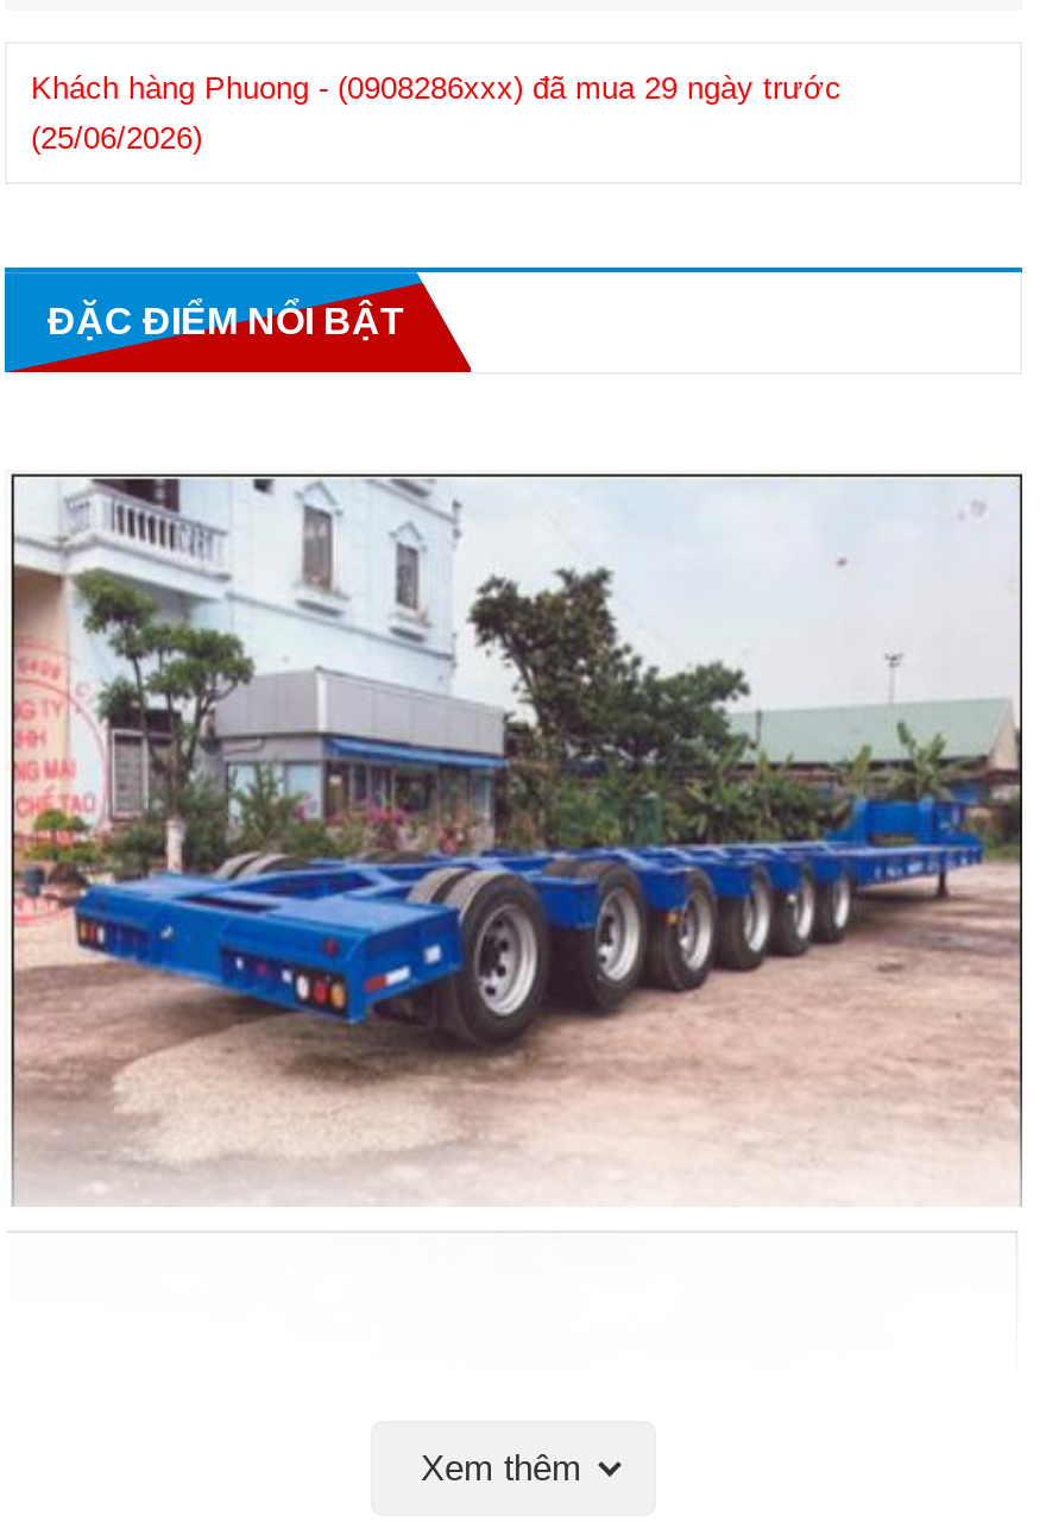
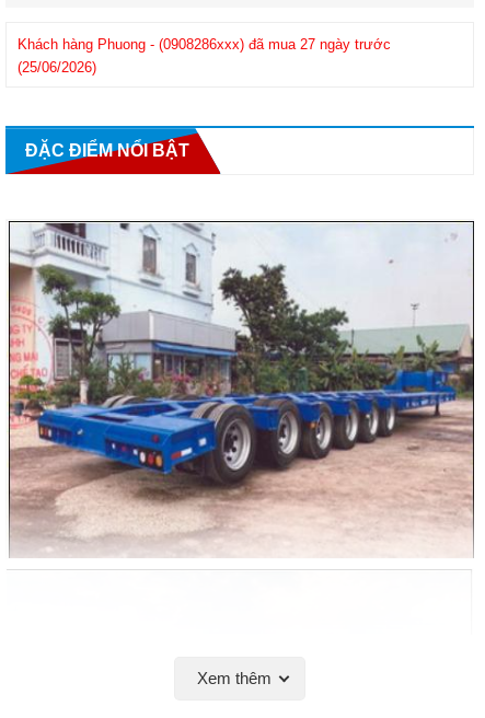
- Khách hàng Phuong - (0908286xxx) đã mua 29 ngày trước
+ Khách hàng Phuong - (0908286xxx) đã mua 27 ngày trước
